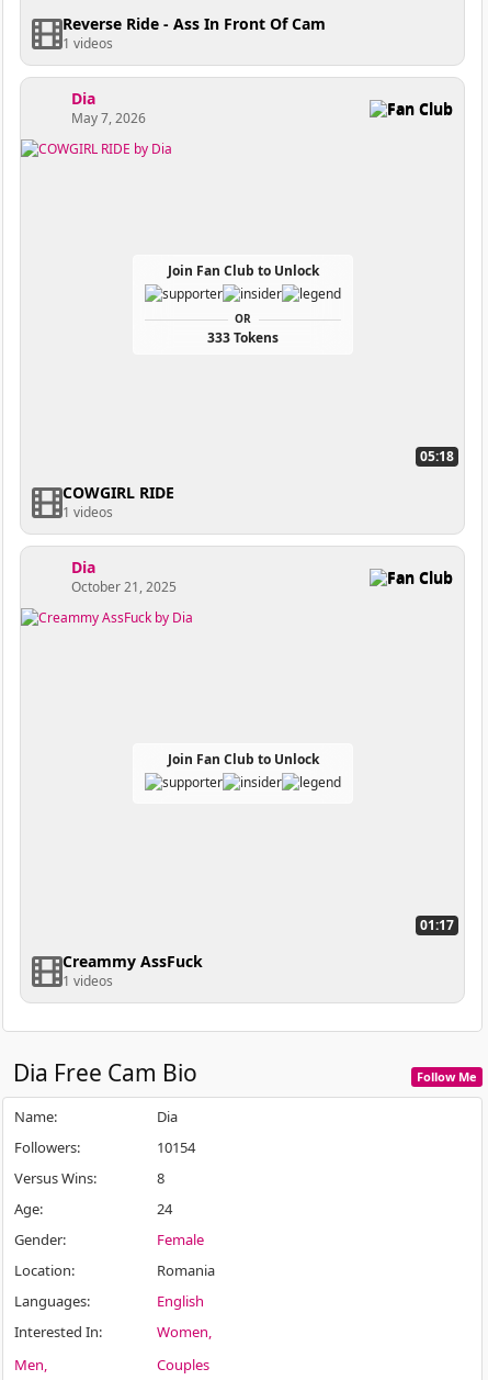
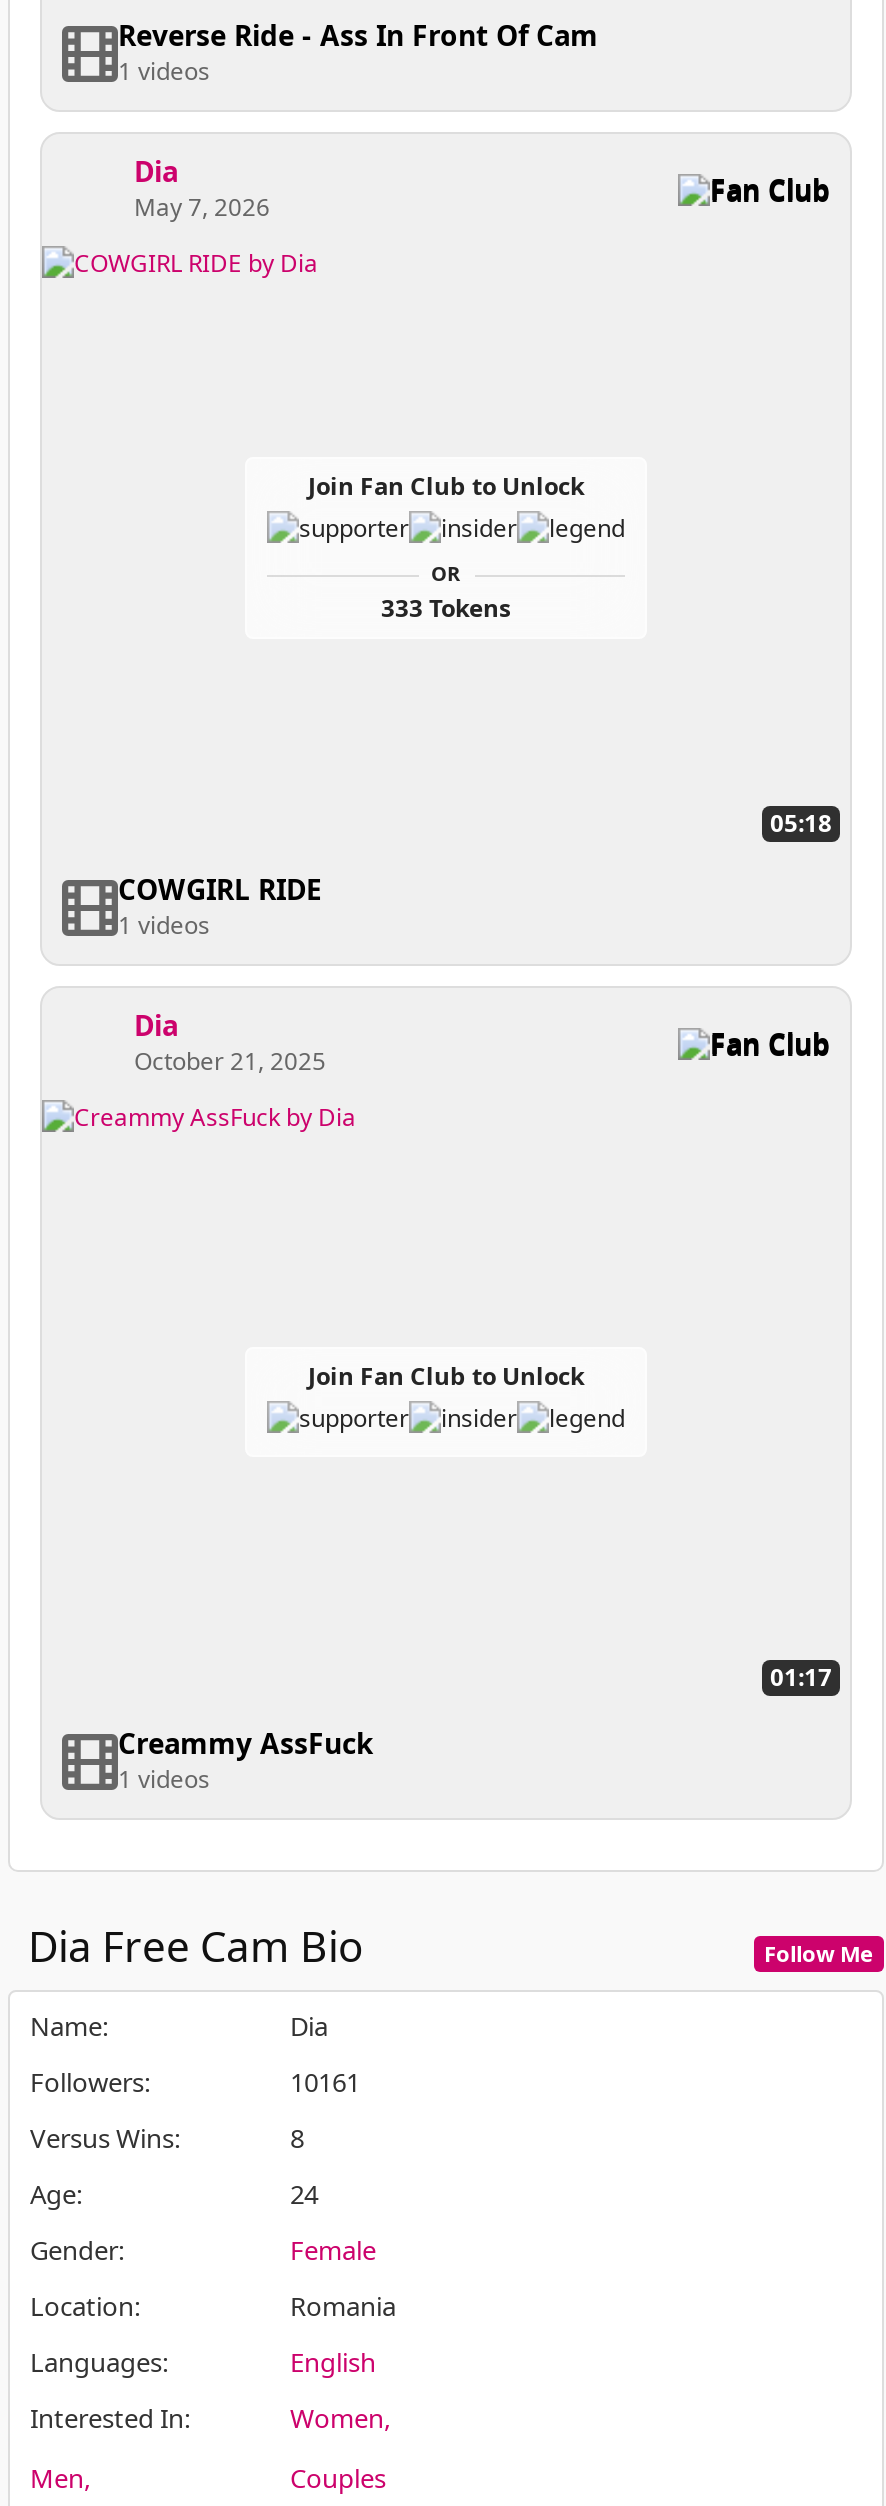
- 10154
+ 10161
